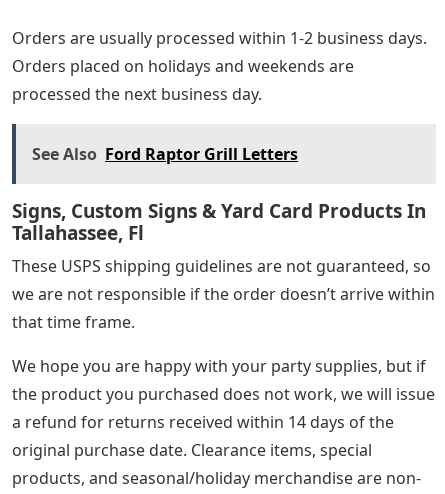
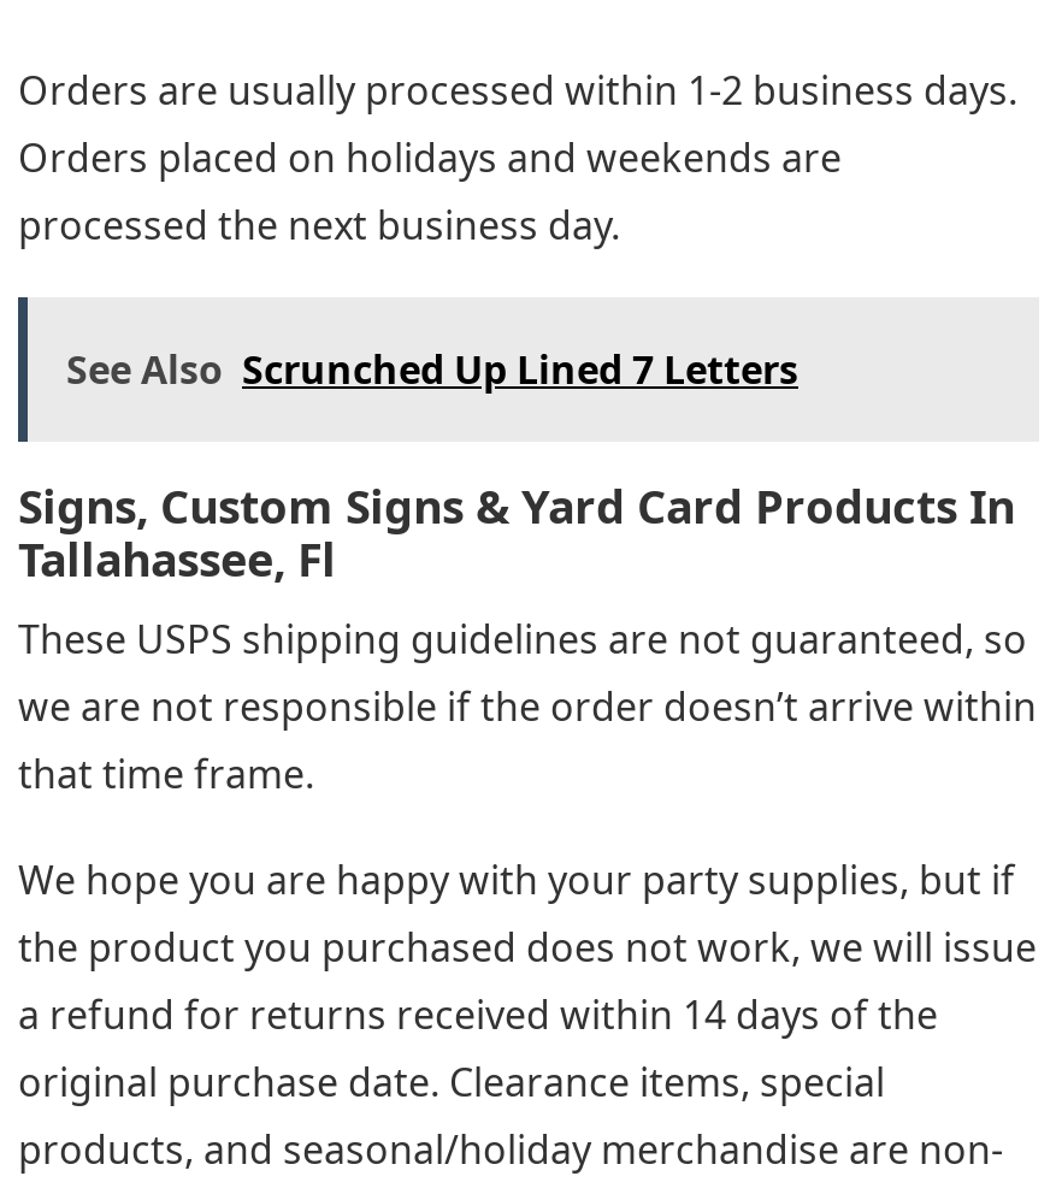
- See Also Ford Raptor Grill Letters
+ See Also Scrunched Up Lined 7 Letters
